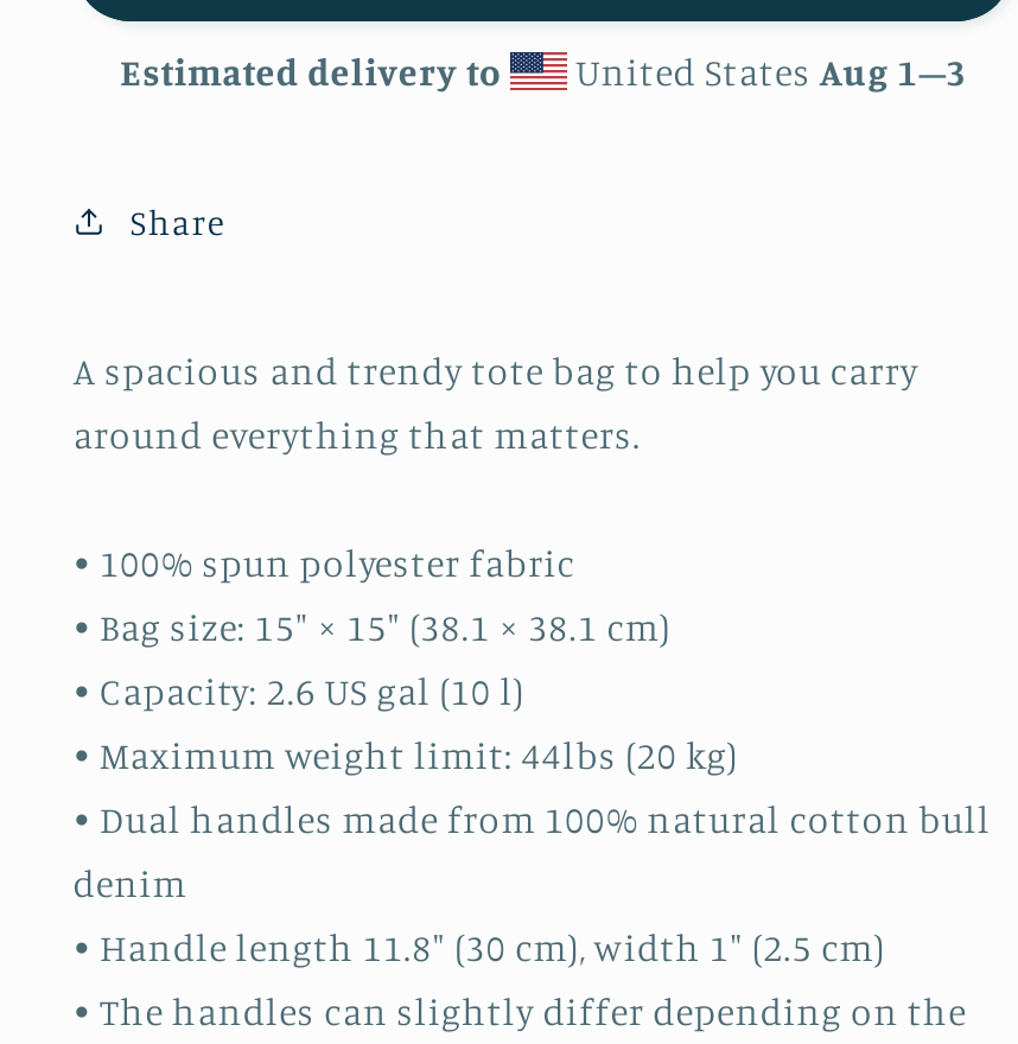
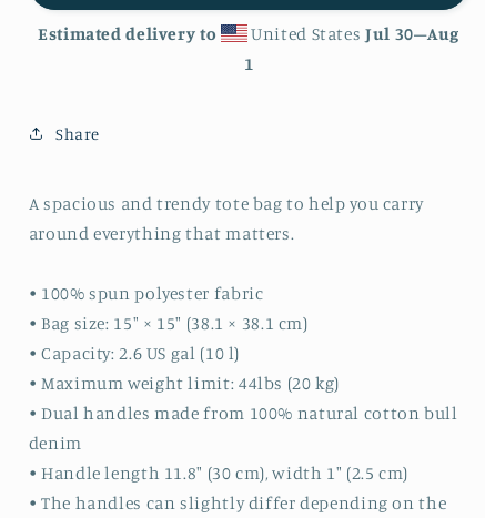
- United States Aug 1–3
+ United States Jul 30–Aug
+ 1
